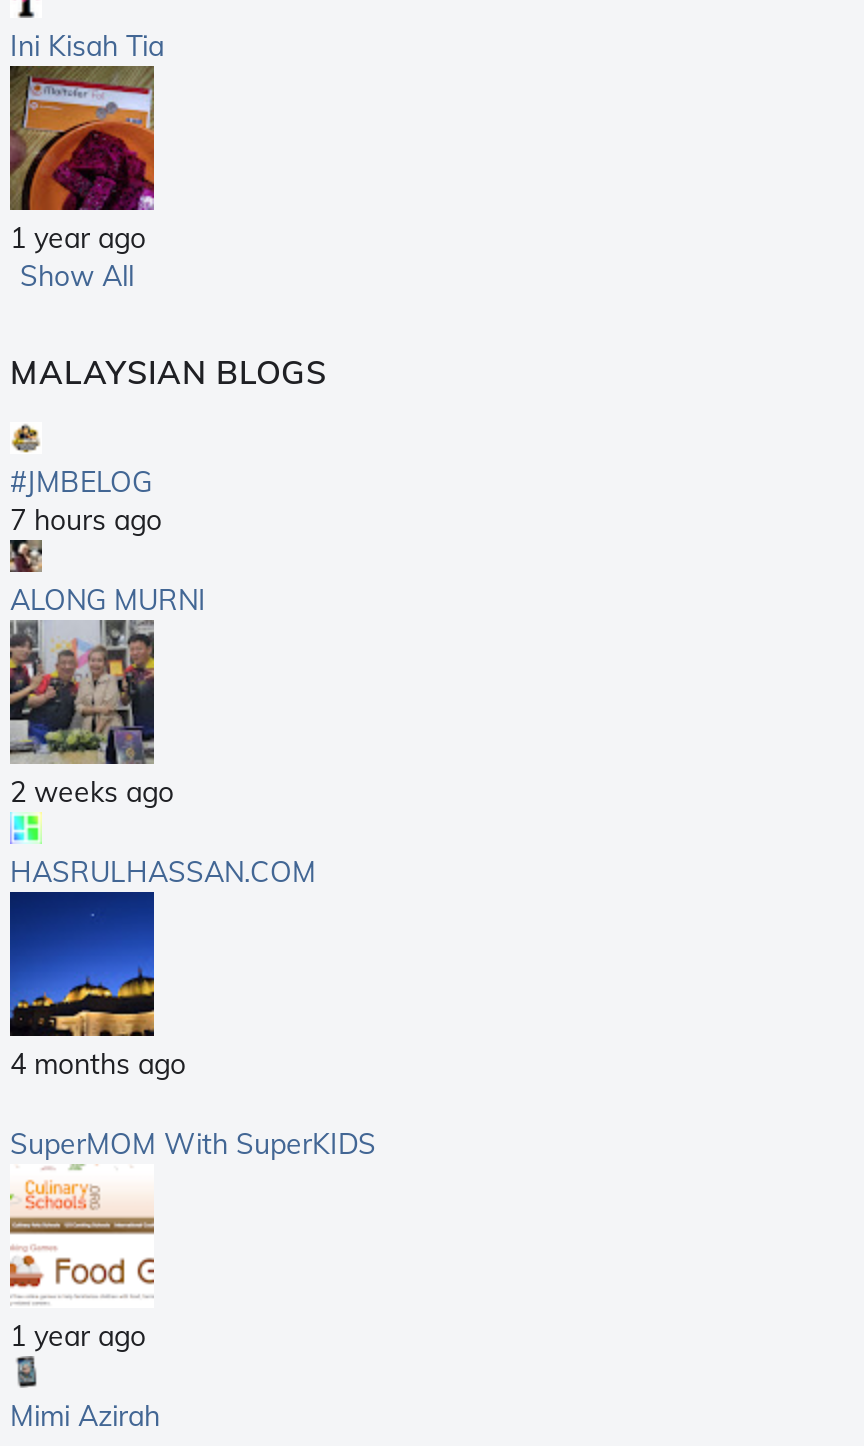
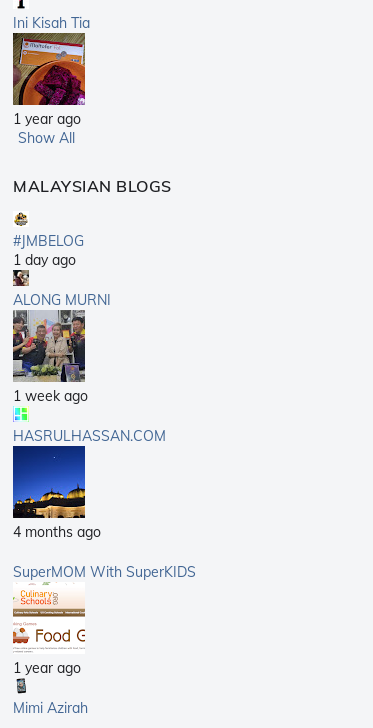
- 7 hours ago
+ 1 day ago

- 2 weeks ago
+ 1 week ago
